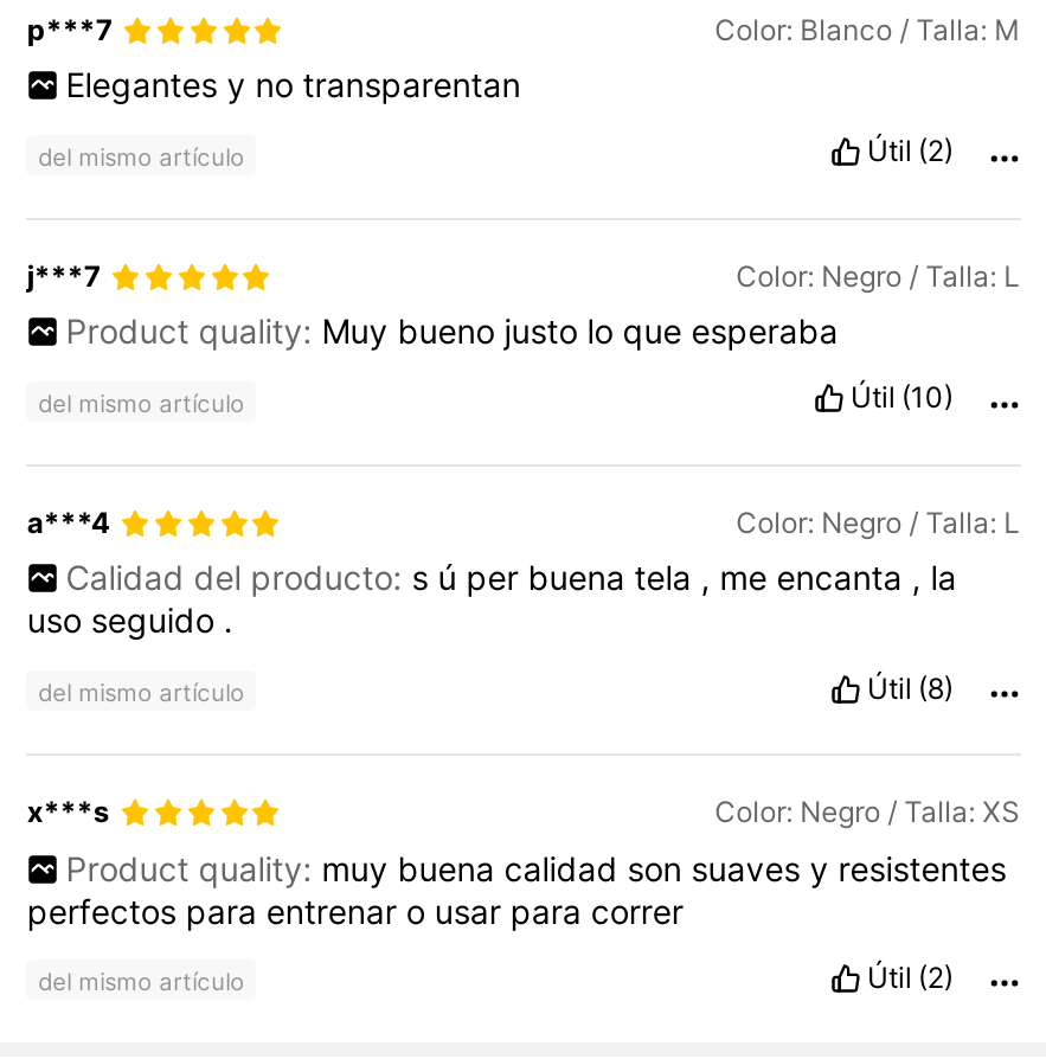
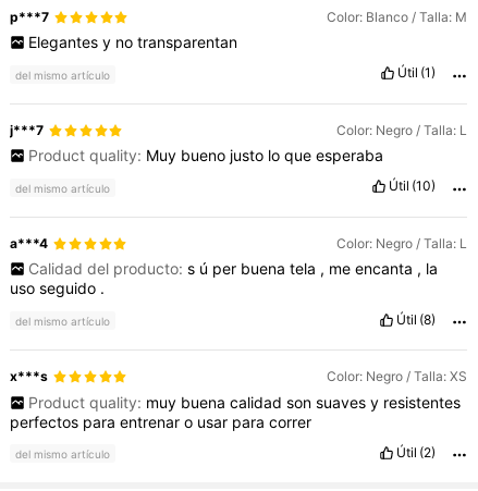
- Útil (2)
+ Útil (1)
